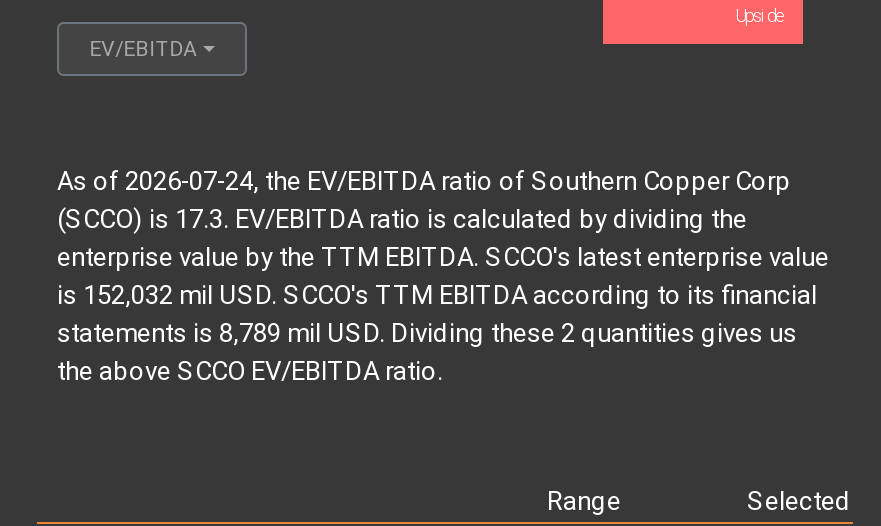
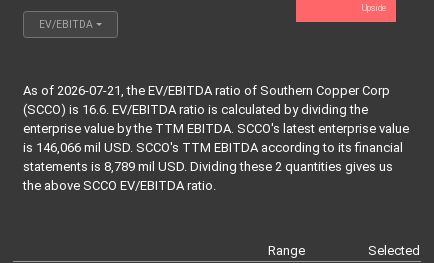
- As of 2026-07-24, the EV/EBITDA ratio of Southern Copper Corp
+ As of 2026-07-21, the EV/EBITDA ratio of Southern Copper Corp

- (SCCO) is 17.3. EV/EBITDA ratio is calculated by dividing the
+ (SCCO) is 16.6. EV/EBITDA ratio is calculated by dividing the

- is 152,032 mil USD. SCCO's TTM EBITDA according to its financial
+ is 146,066 mil USD. SCCO's TTM EBITDA according to its financial
